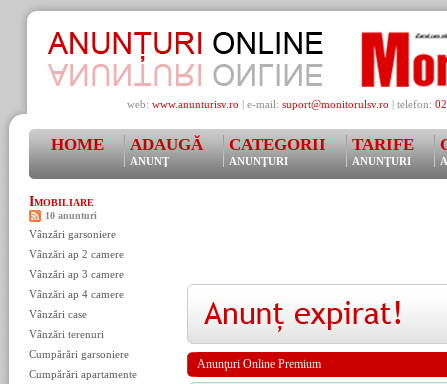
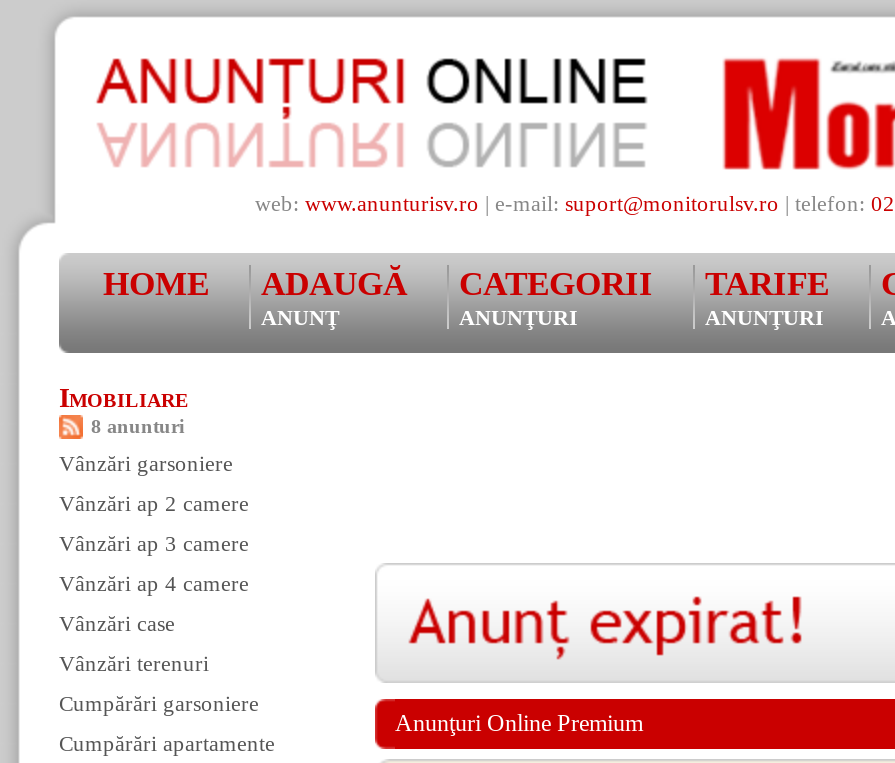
- 10 anunturi
+ 8 anunturi
